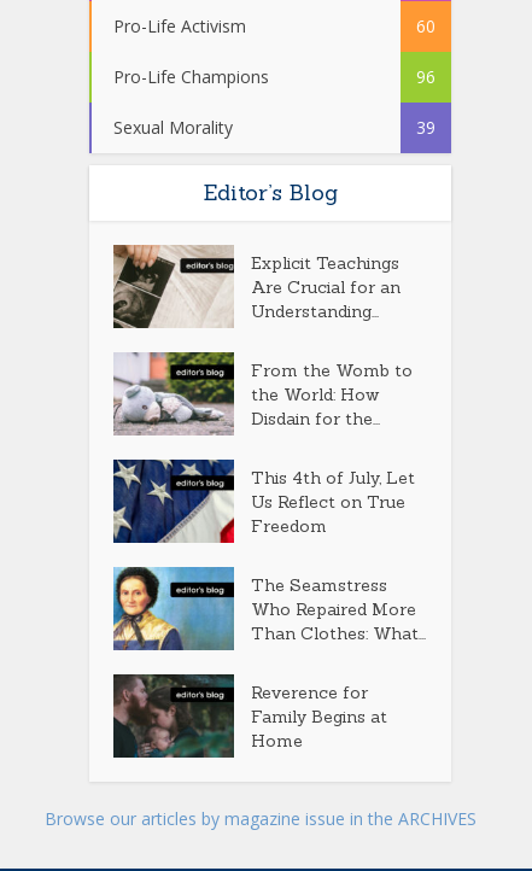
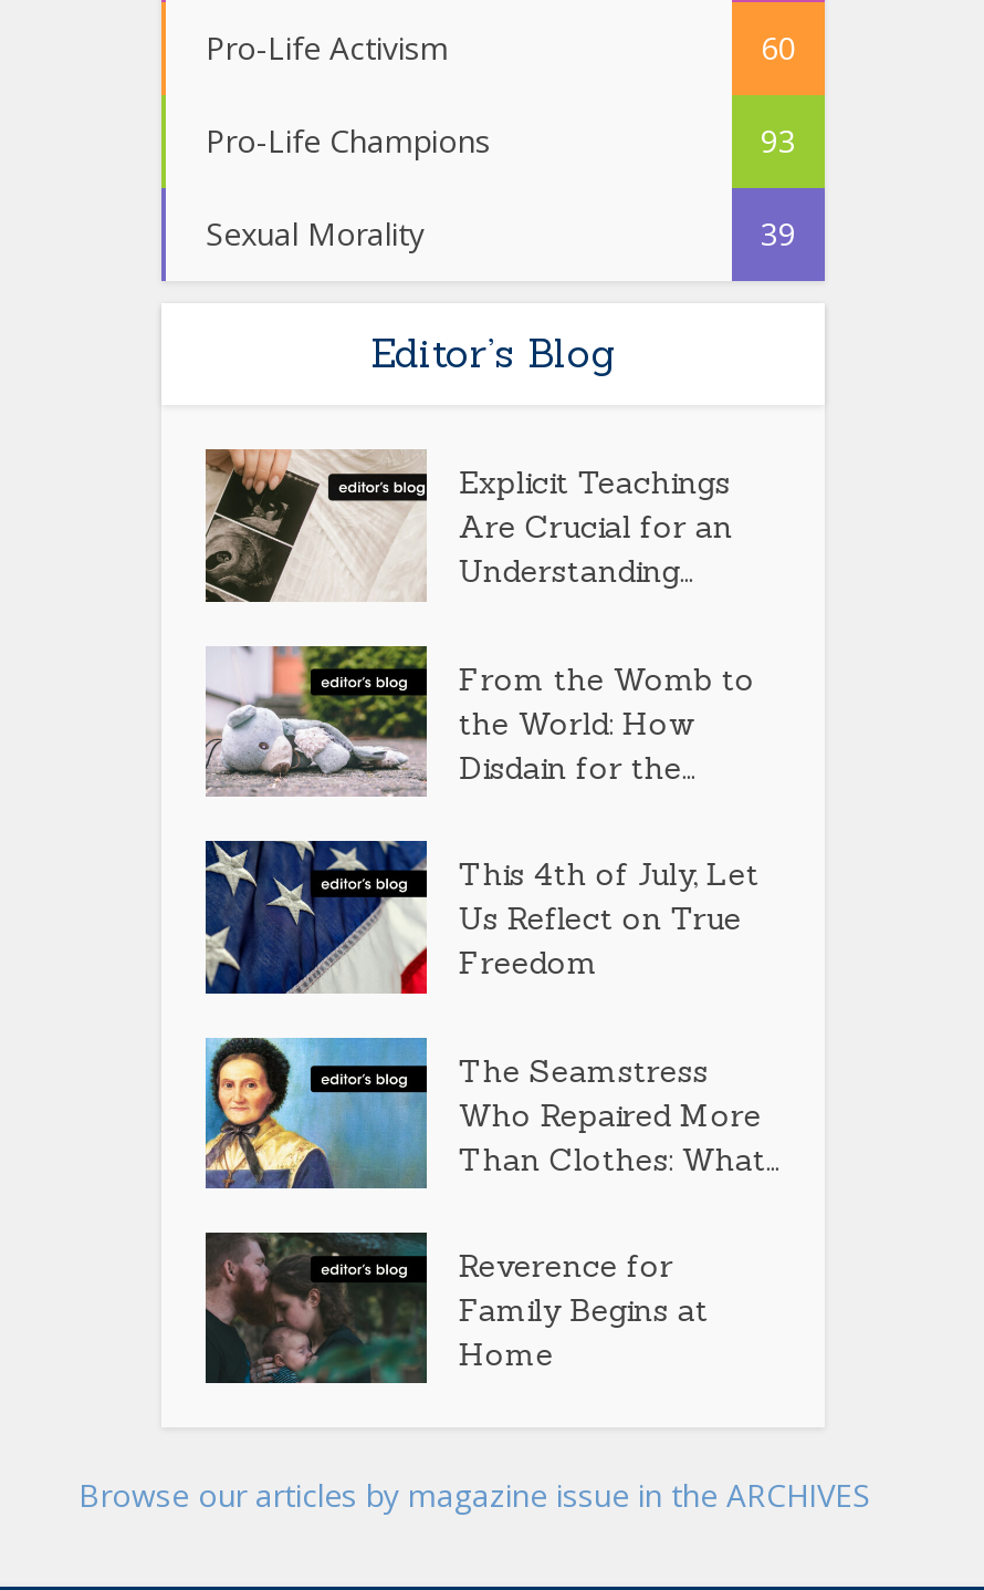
- 96
+ 93
